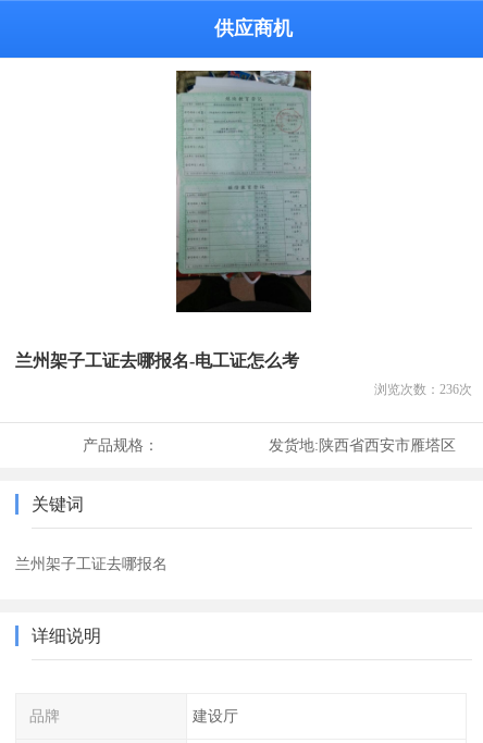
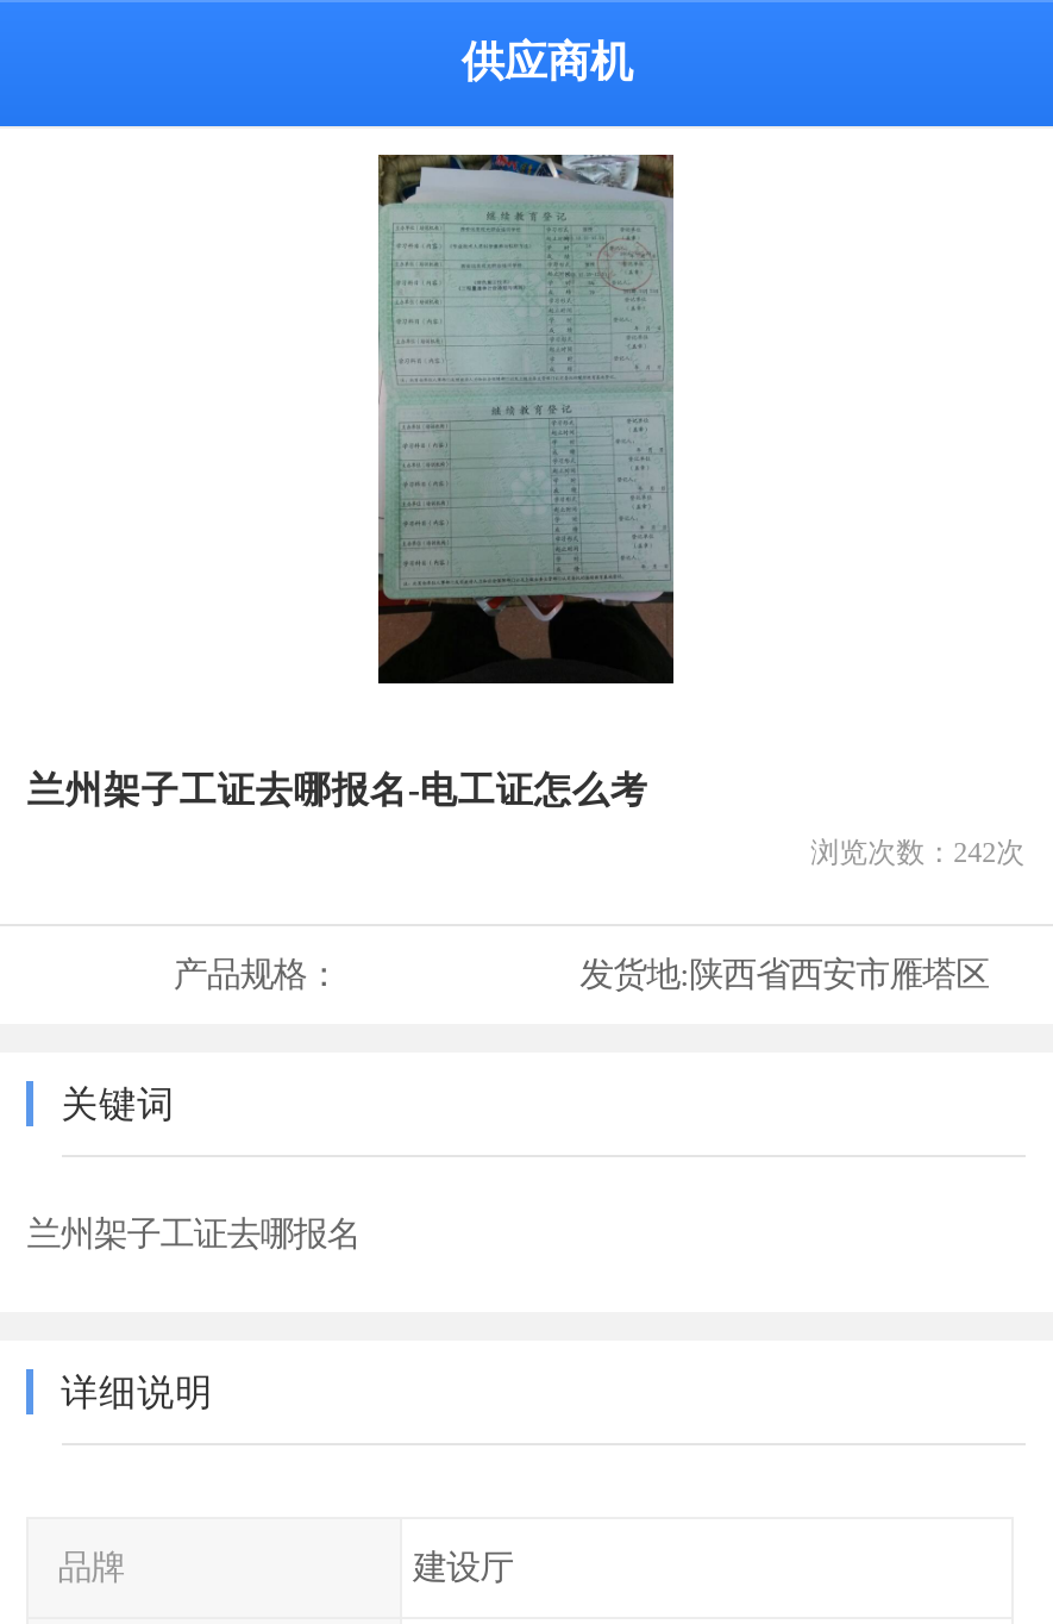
- 浏览次数：236次
+ 浏览次数：242次
